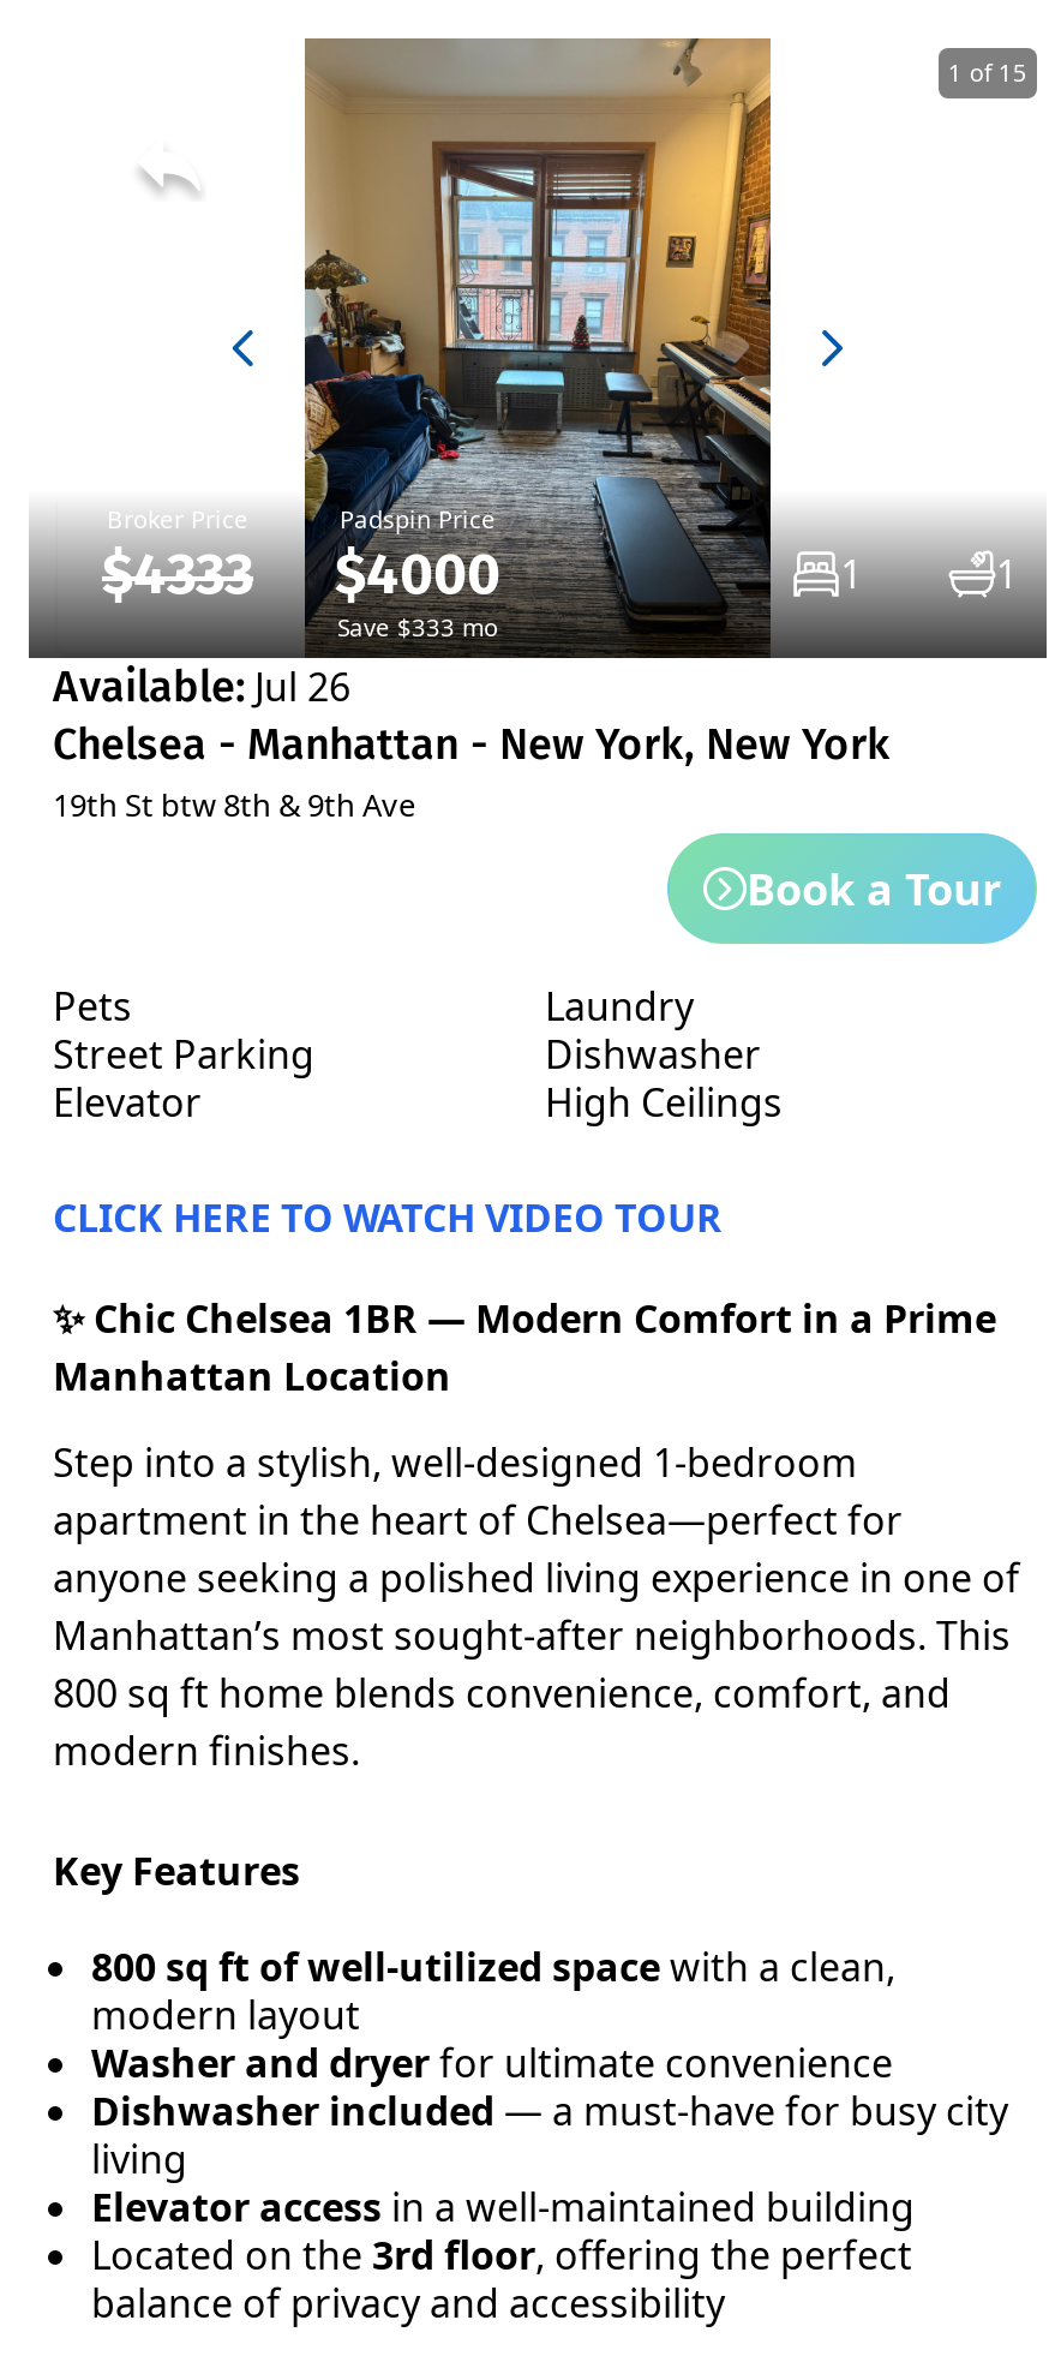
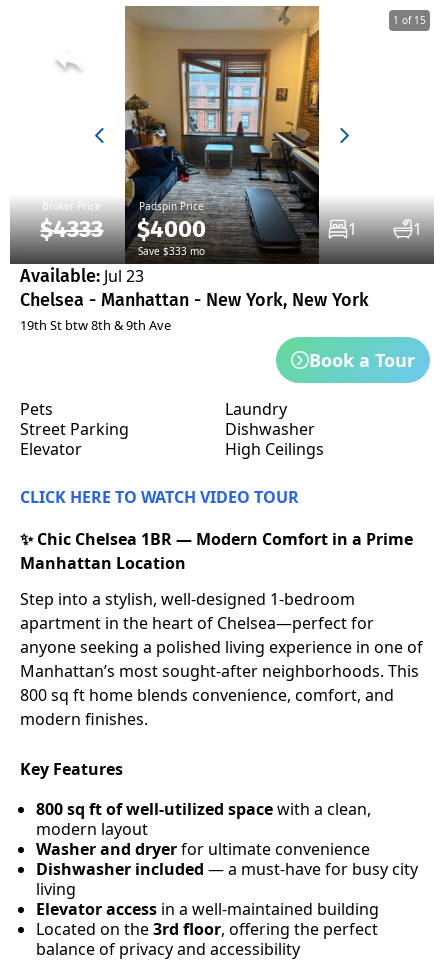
- Available: Jul 26
+ Available: Jul 23
